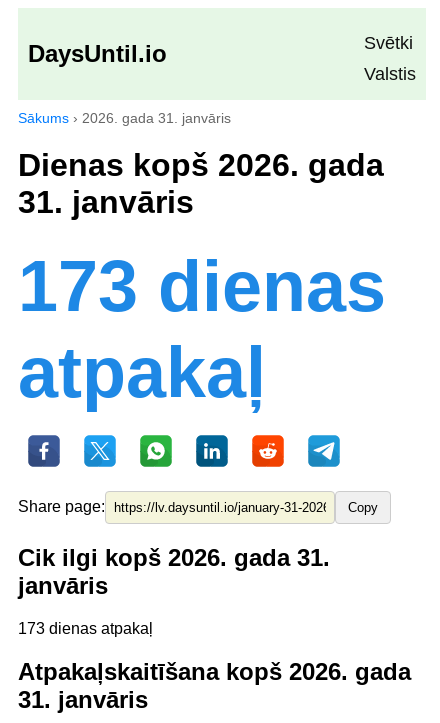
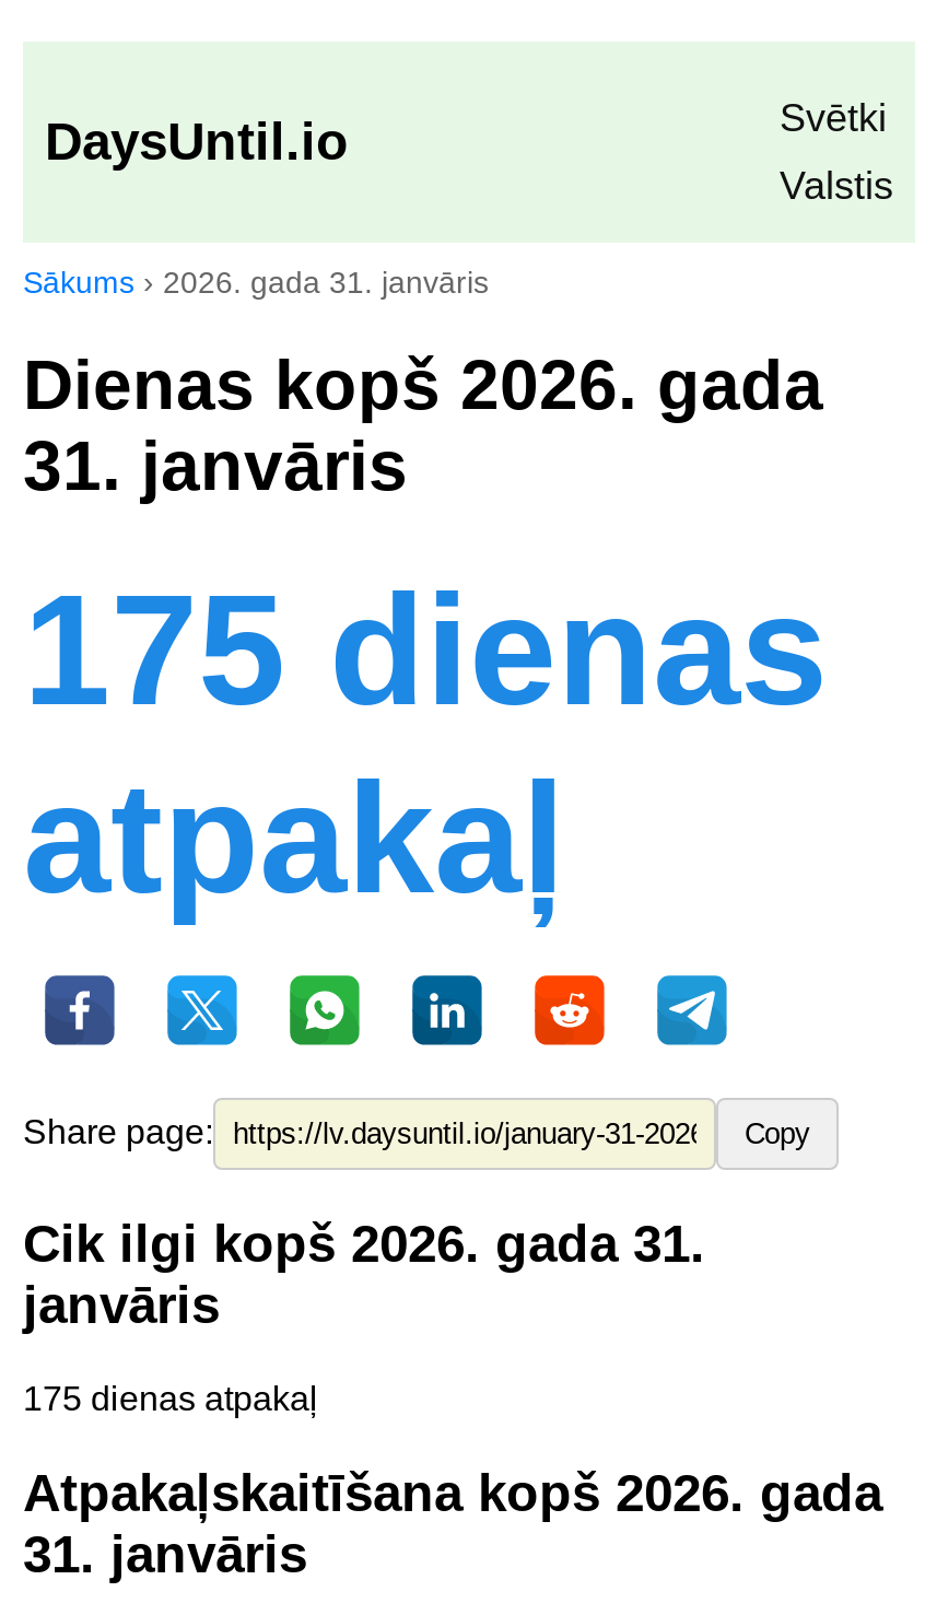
- 173 dienas
+ 175 dienas

- 173 dienas atpakaļ
+ 175 dienas atpakaļ
